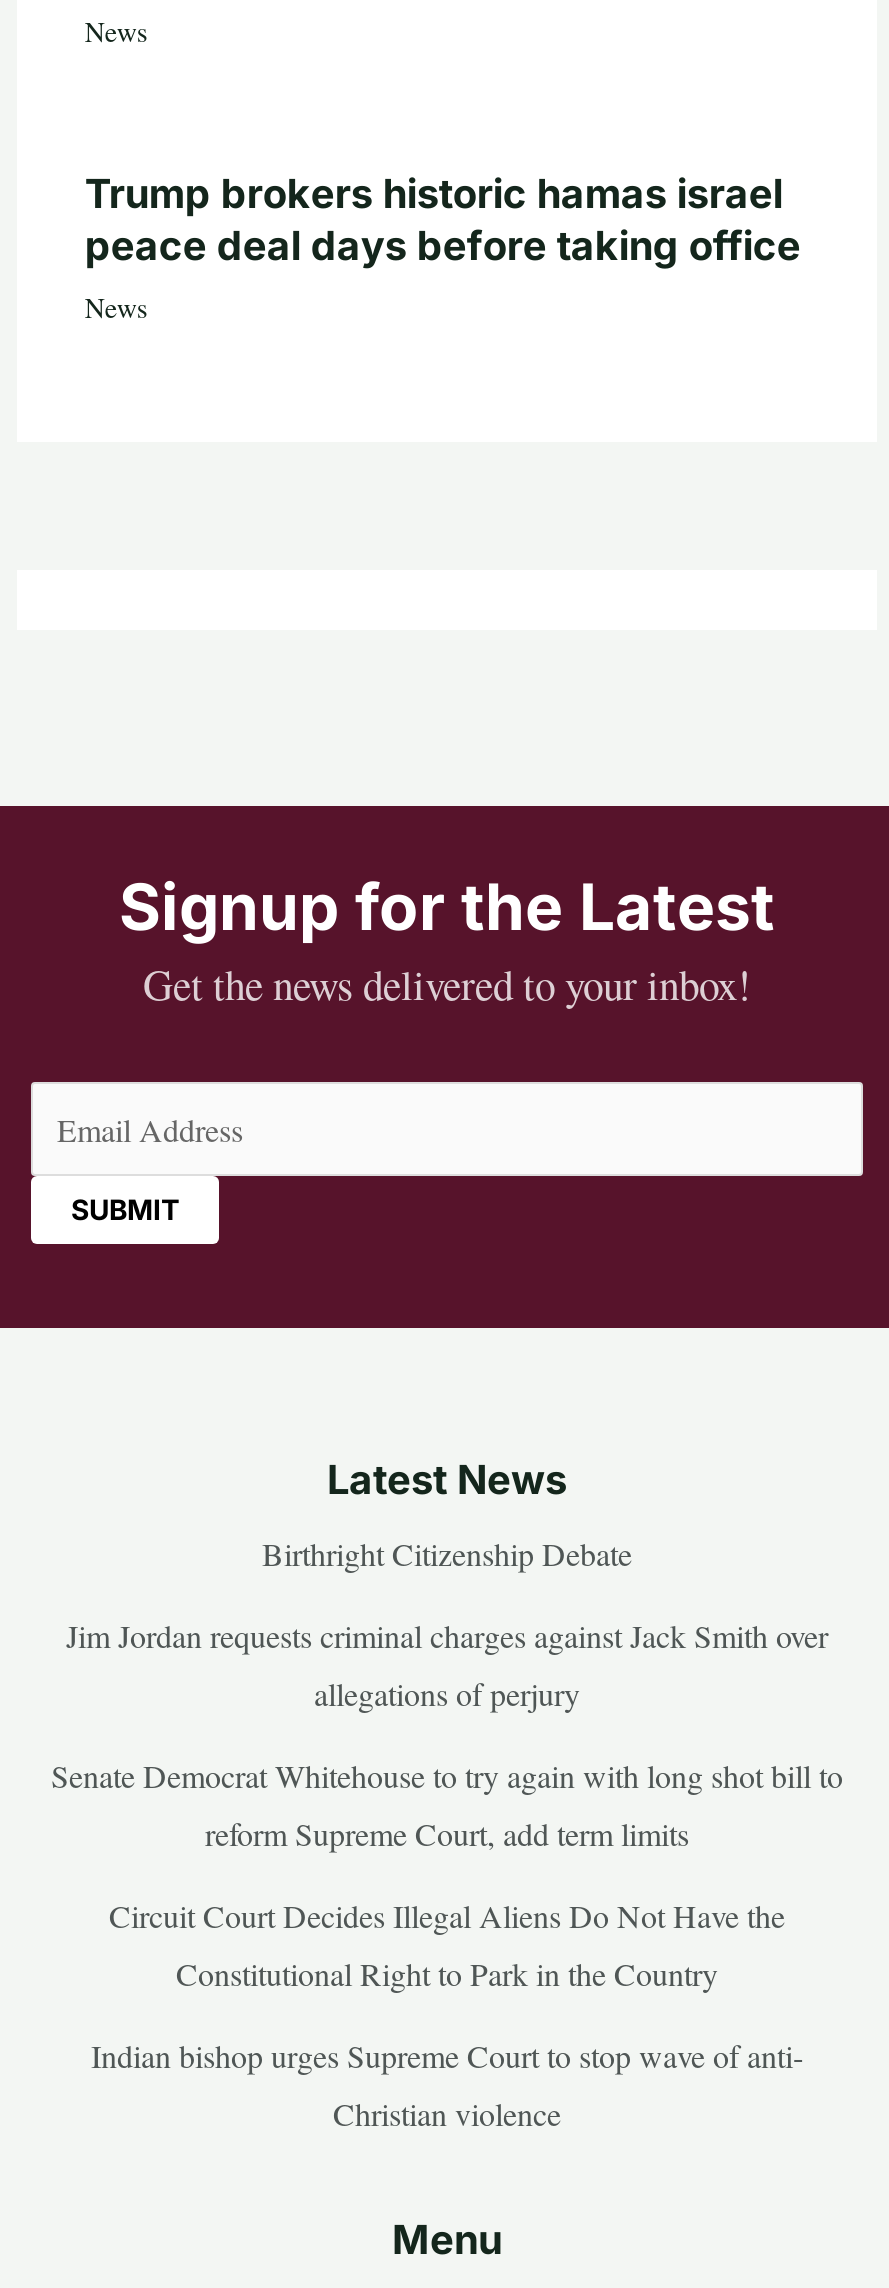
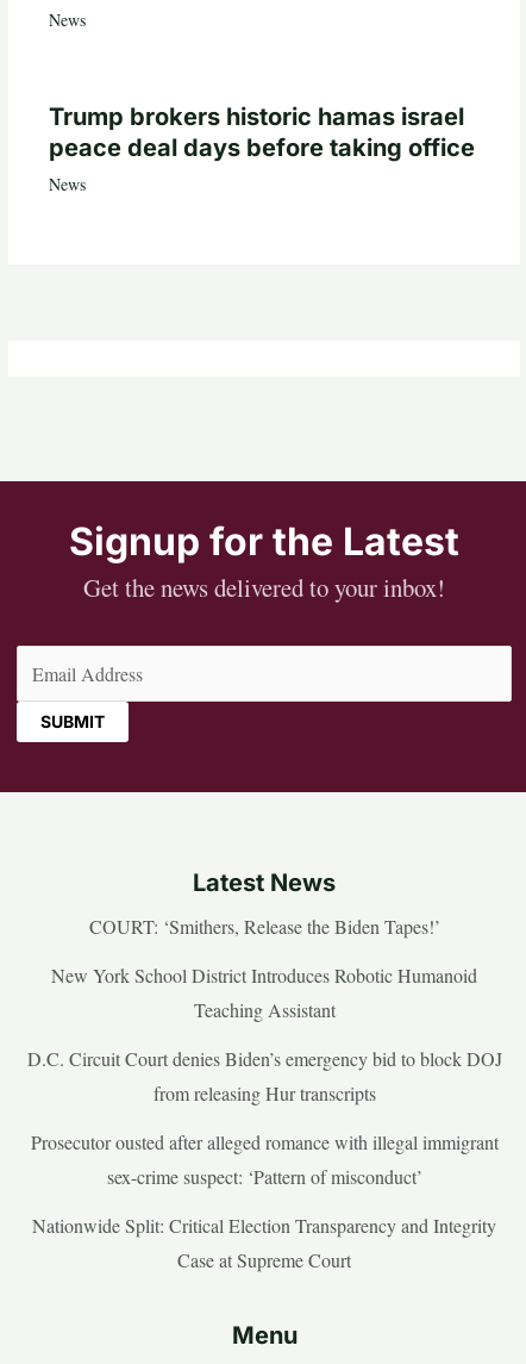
- Birthright Citizenship Debate
+ COURT: ‘Smithers, Release the Biden Tapes!’

- Jim Jordan requests criminal charges against Jack Smith over
- allegations of perjury
+ New York School District Introduces Robotic Humanoid
+ Teaching Assistant

- Senate Democrat Whitehouse to try again with long shot bill to
- reform Supreme Court, add term limits
+ D.C. Circuit Court denies Biden’s emergency bid to block DOJ
+ from releasing Hur transcripts

- Circuit Court Decides Illegal Aliens Do Not Have the
- Constitutional Right to Park in the Country
+ Prosecutor ousted after alleged romance with illegal immigrant
+ sex-crime suspect: ‘Pattern of misconduct’

- Indian bishop urges Supreme Court to stop wave of anti-
- Christian violence
+ Nationwide Split: Critical Election Transparency and Integrity
+ Case at Supreme Court
